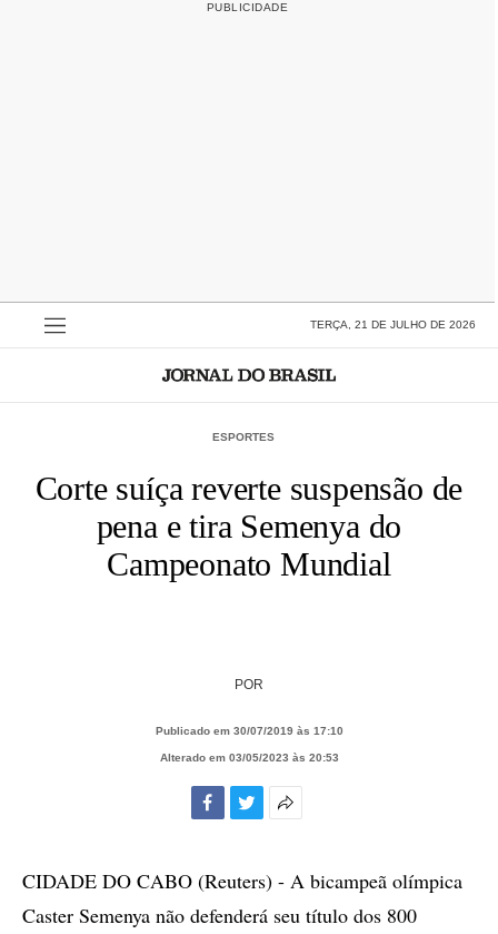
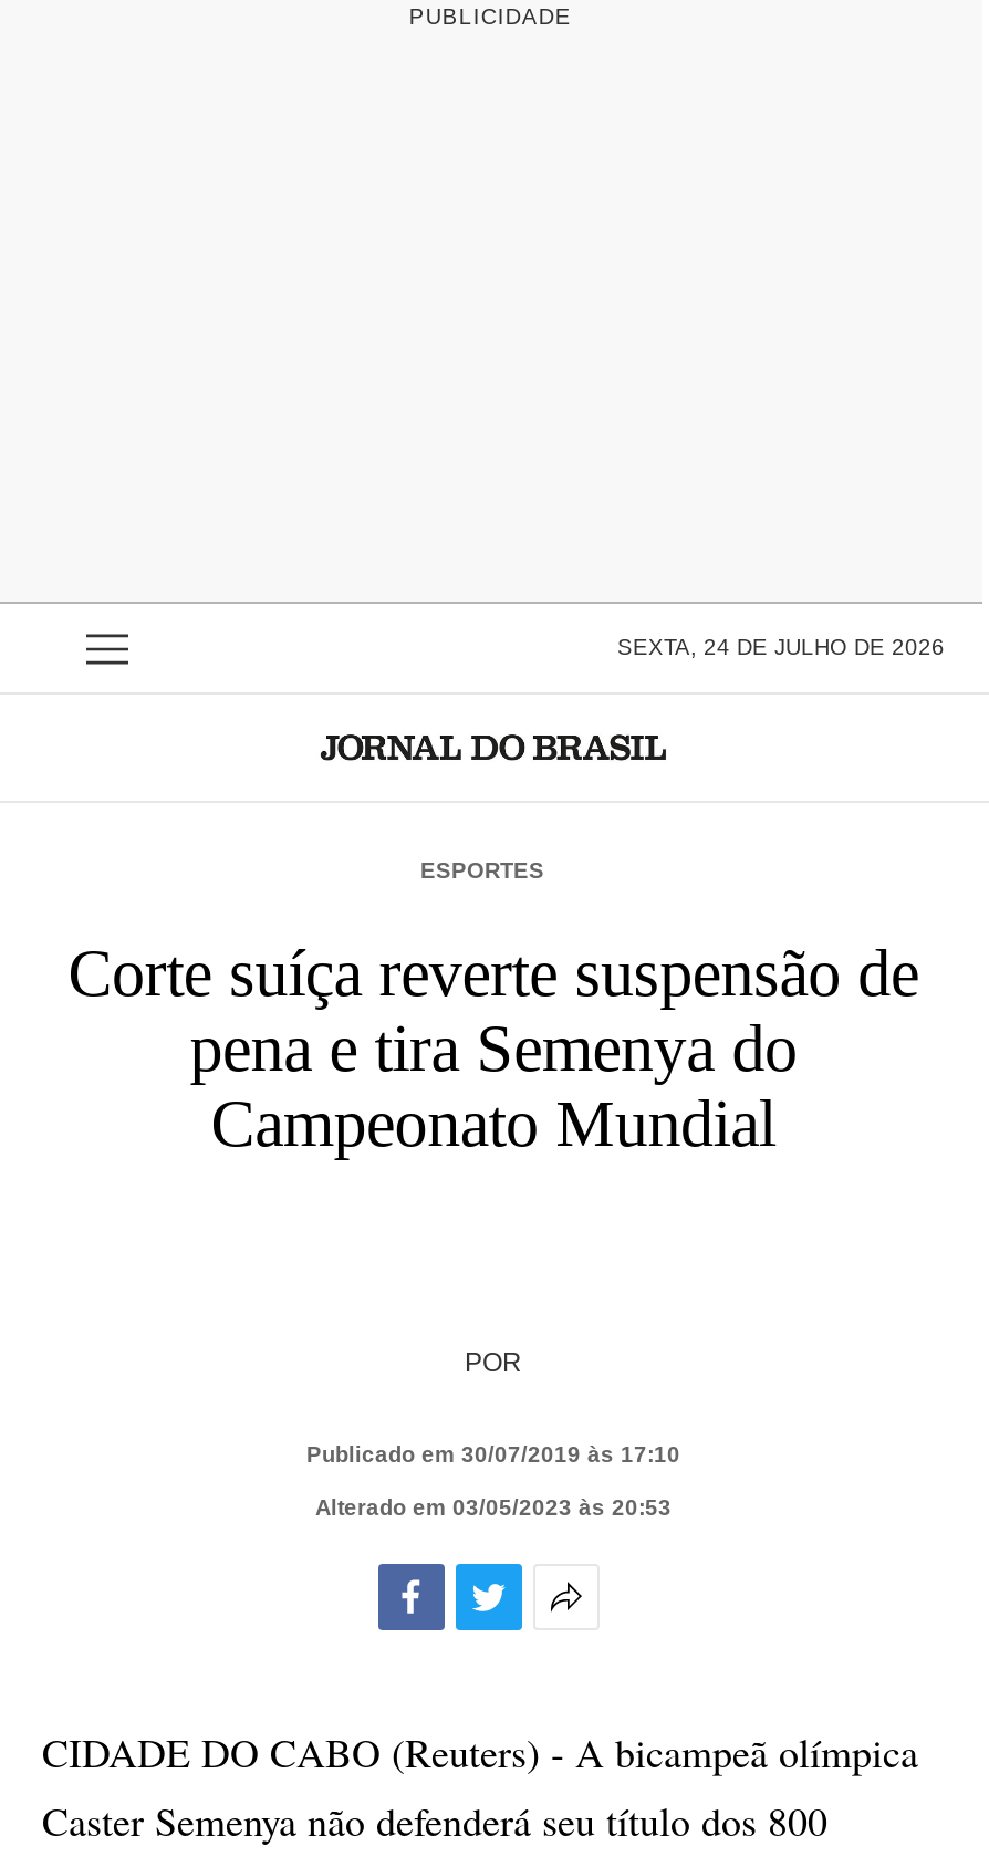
- TERÇA, 21 DE JULHO DE 2026
+ SEXTA, 24 DE JULHO DE 2026
